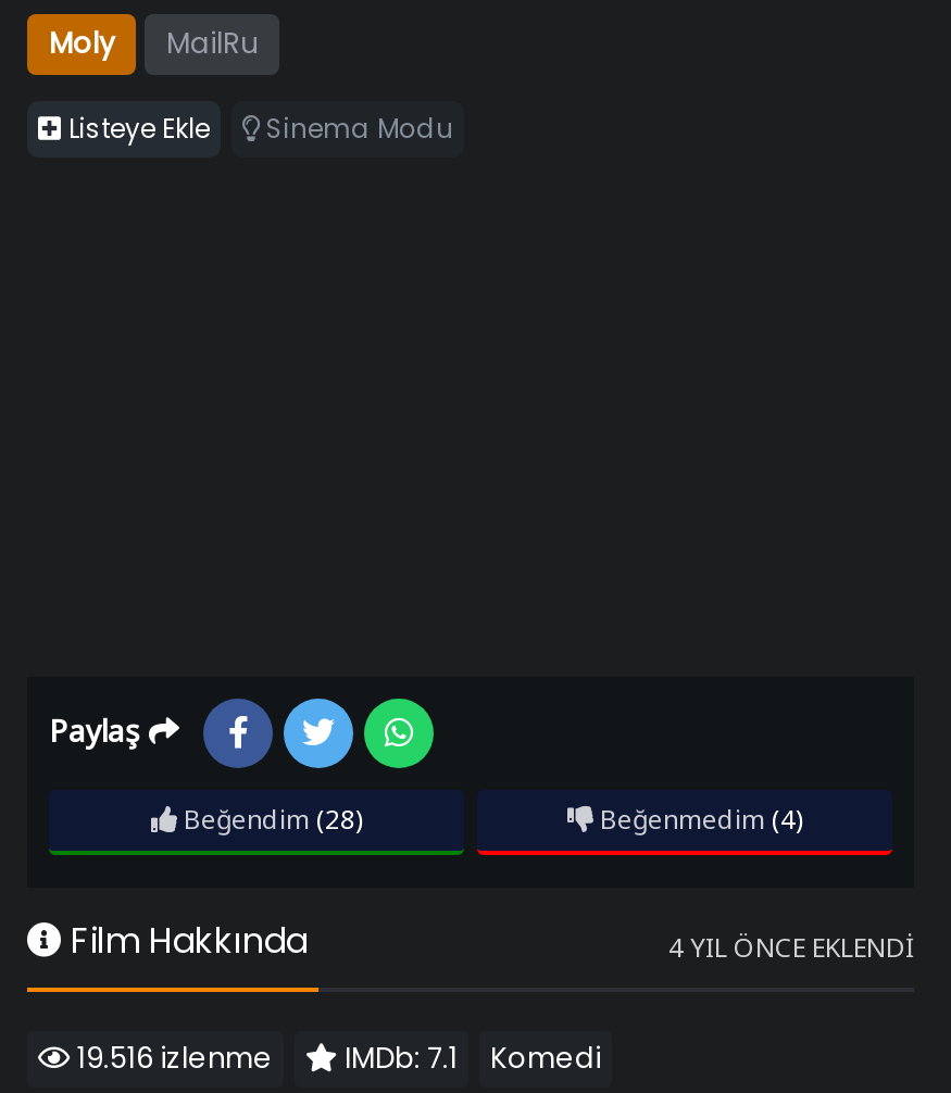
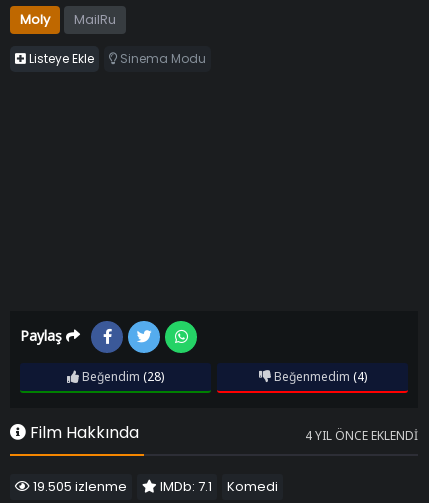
- 19.516 izlenme IMDb: 7.1 Komedi
+ 19.505 izlenme IMDb: 7.1 Komedi
